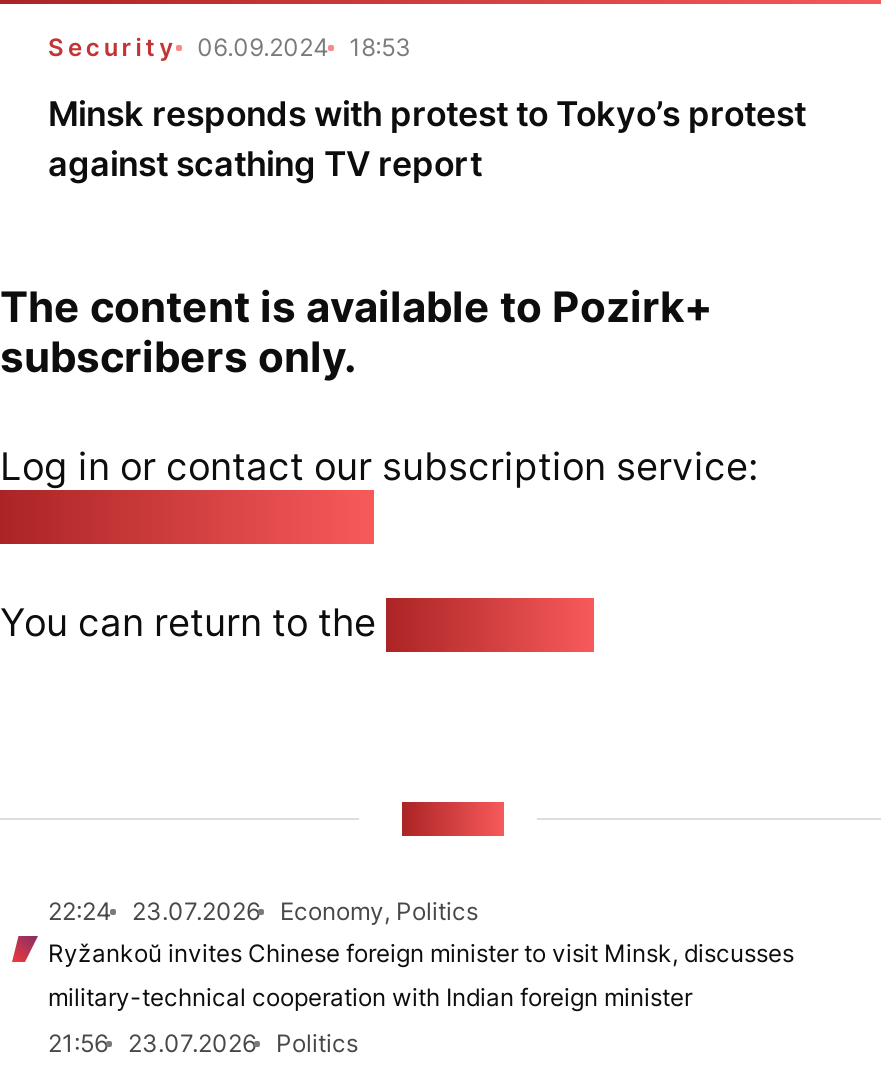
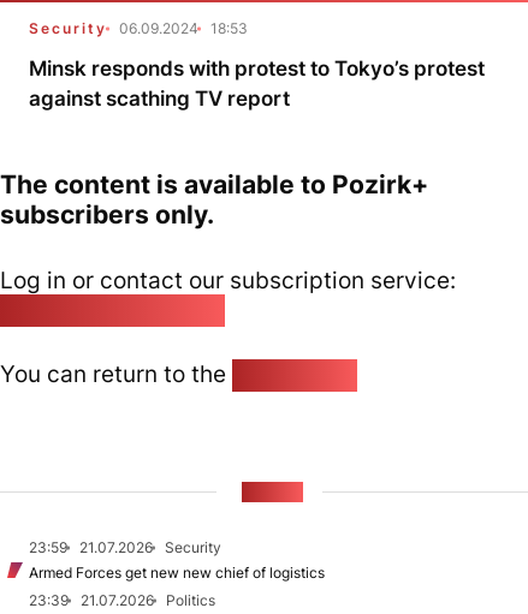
- 22:24
- 23.07.2026
- Economy, Politics
- Ryžankoŭ invites Chinese foreign minister to visit Minsk, discusses
- military-technical cooperation with Indian foreign minister
- 21:56
- 23.07.2026
+ 23:59
+ 21.07.2026
+ Security
+ Armed Forces get new new chief of logistics
+ 23:39
+ 21.07.2026
